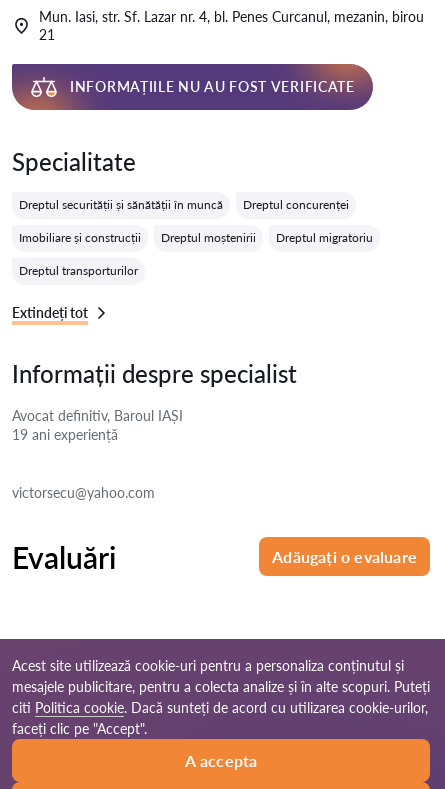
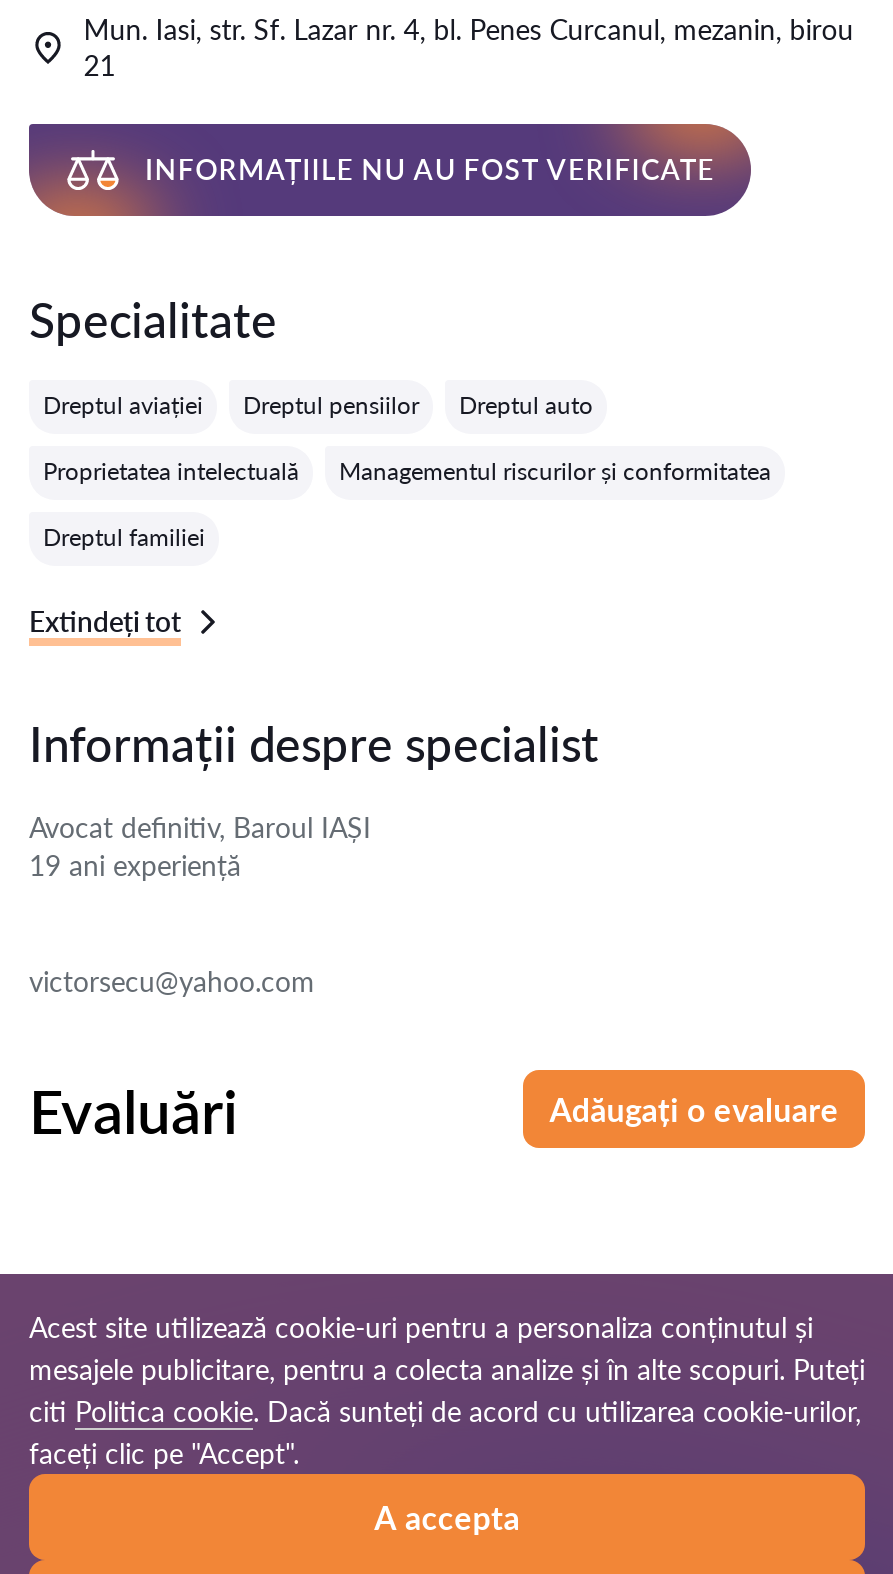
- Dreptul securității și sănătății în muncă
- Dreptul concurenței
+ Dreptul aviației
+ Dreptul pensiilor
+ Dreptul auto

- Imobiliare și construcții
- Dreptul moștenirii
- Dreptul migratoriu
+ Proprietatea intelectuală
+ Managementul riscurilor și conformitatea

- Dreptul transporturilor
+ Dreptul familiei
